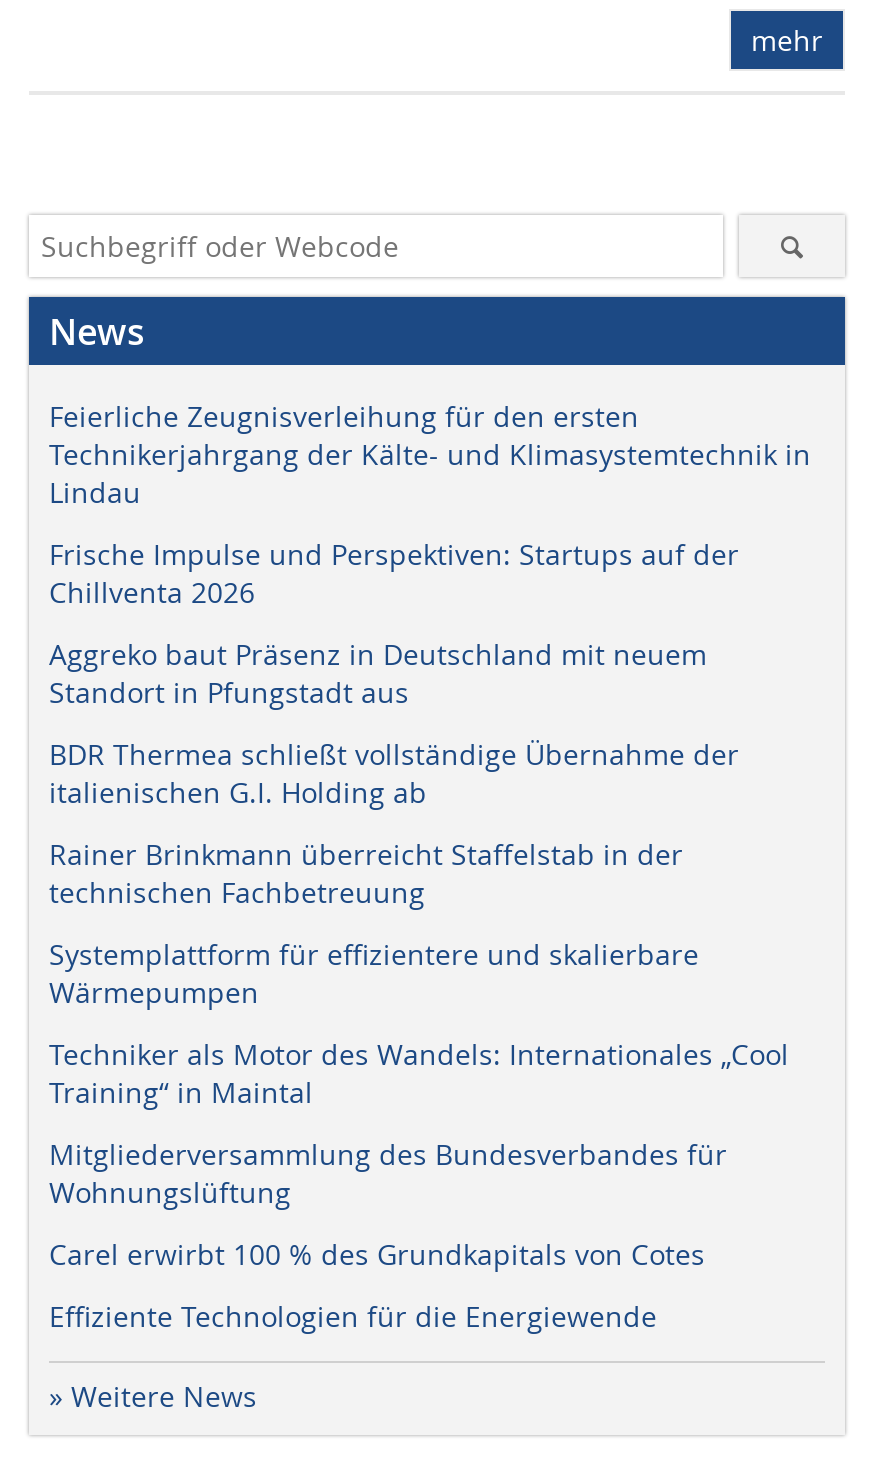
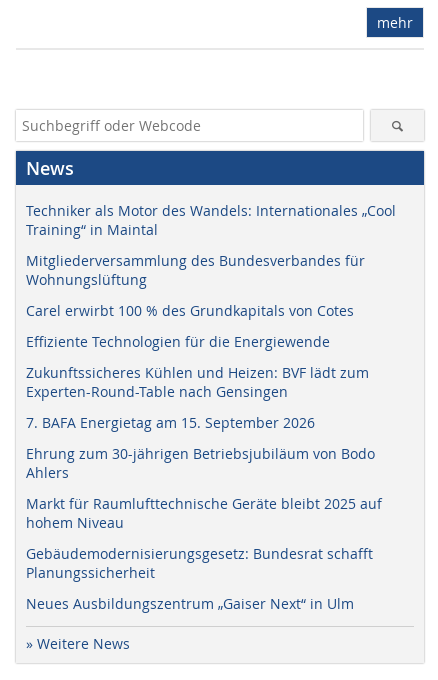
- Feierliche Zeugnisverleihung für den ersten
- Technikerjahrgang der Kälte- und Klimasystemtechnik in
- Lindau
- Frische Impulse und Perspektiven: Startups auf der
- Chillventa 2026
- Aggreko baut Präsenz in Deutschland mit neuem
- Standort in Pfungstadt aus
- BDR Thermea schließt vollständige Übernahme der
- italienischen G.I. Holding ab
- Rainer Brinkmann überreicht Staffelstab in der
- technischen Fachbetreuung
- Systemplattform für effizientere und skalierbare
- Wärmepumpen

moved up: Techniker als Motor des Wandels: Internationales „Cool | Training“ in Maintal | Mitgliederversammlung des Bundesverbandes für | Wohnungslüftung | Carel erwirbt 100 % des Grundkapitals von Cotes | Effiziente Technologien für die Energiewende

+ Zukunftssicheres Kühlen und Heizen: BVF lädt zum
+ Experten-Round-Table nach Gensingen
+ 7. BAFA Energietag am 15. September 2026
+ Ehrung zum 30-jährigen Betriebsjubiläum von Bodo
+ Ahlers
+ Markt für Raumlufttechnische Geräte bleibt 2025 auf
+ hohem Niveau
+ Gebäudemodernisierungsgesetz: Bundesrat schafft
+ Planungssicherheit
+ Neues Ausbildungszentrum „Gaiser Next“ in Ulm
